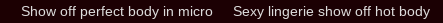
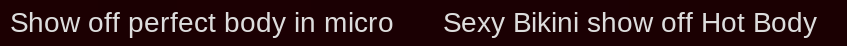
- Sexy lingerie show off hot body
+ Sexy Bikini show off Hot Body
